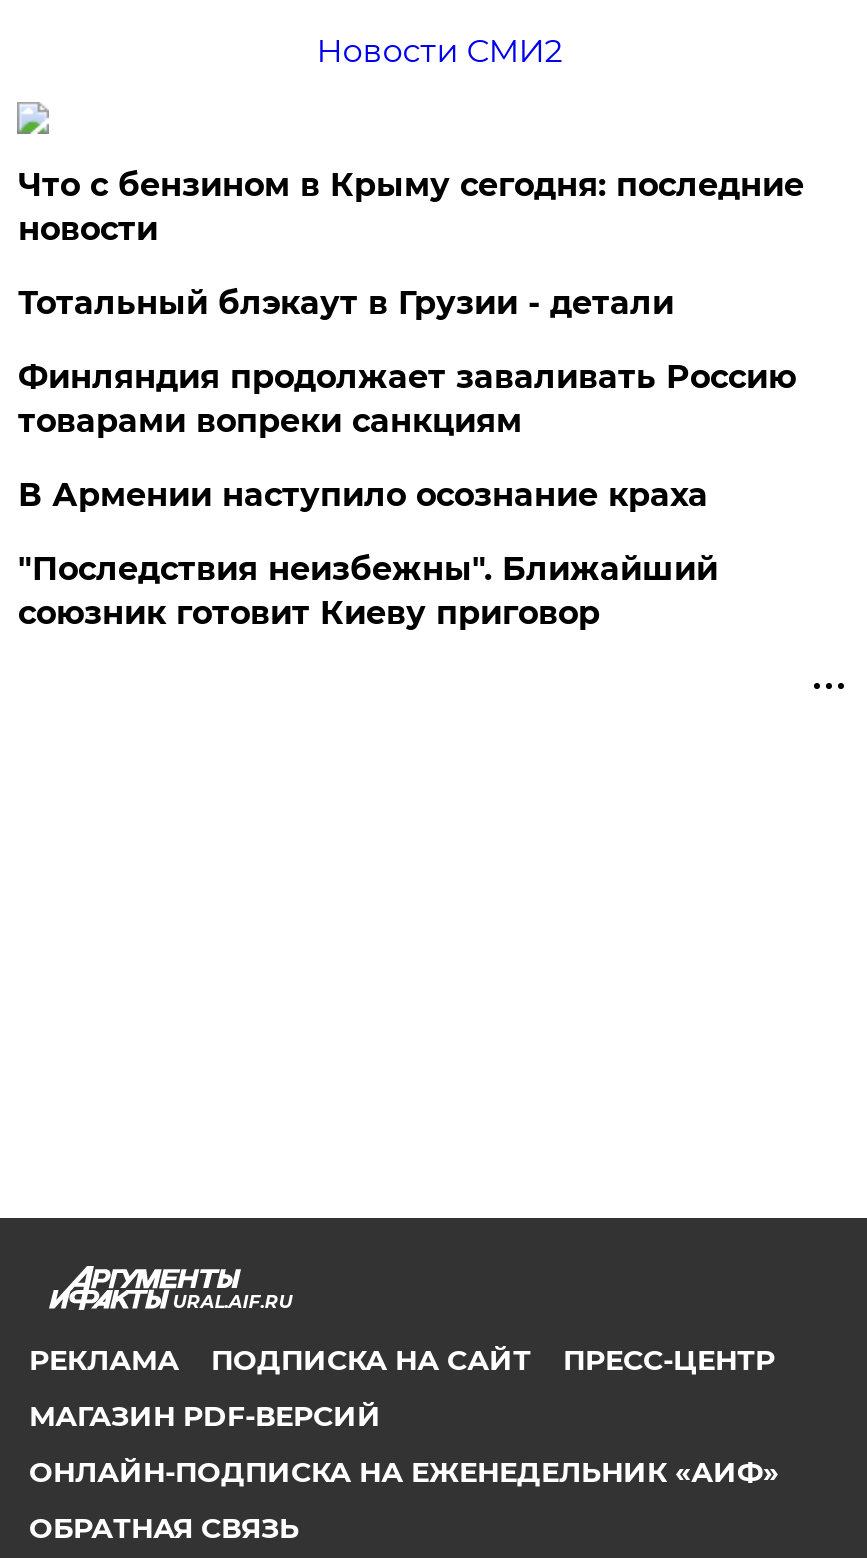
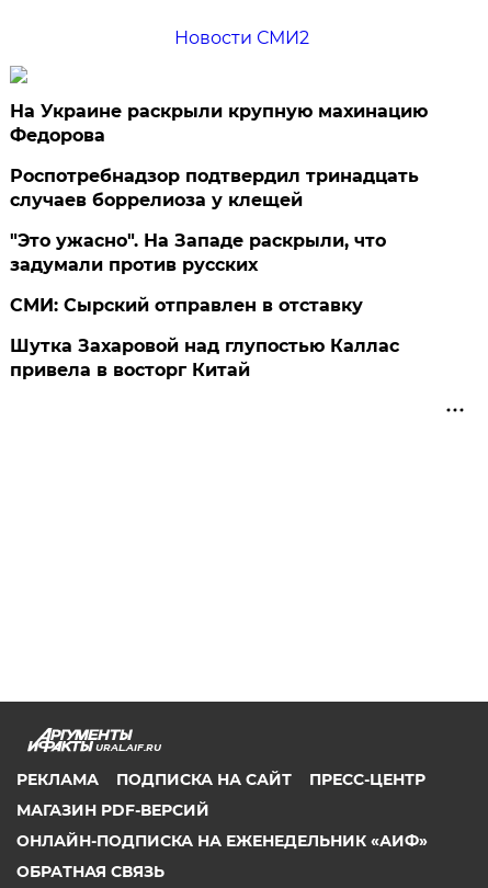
- Что с бензином в Крыму сегодня: последние
- новости
+ На Украине раскрыли крупную махинацию
+ Федорова

- Тотальный блэкаут в Грузии - детали
+ Роспотребнадзор подтвердил тринадцать
+ случаев боррелиоза у клещей

- Финляндия продолжает заваливать Россию
- товарами вопреки санкциям
+ "Это ужасно". На Западе раскрыли, что
+ задумали против русских

- В Армении наступило осознание краха
+ СМИ: Сырский отправлен в отставку

- "Последствия неизбежны". Ближайший
- союзник готовит Киеву приговор
+ Шутка Захаровой над глупостью Каллас
+ привела в восторг Китай
